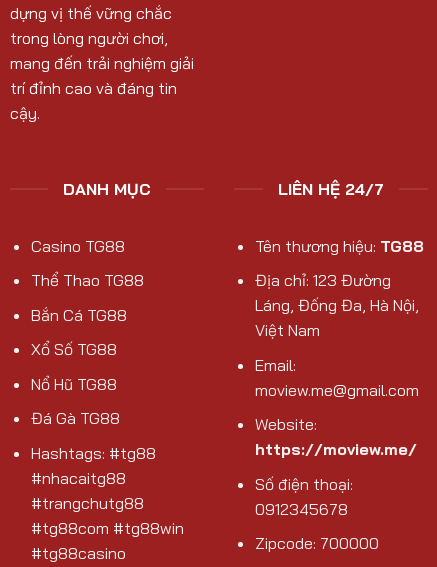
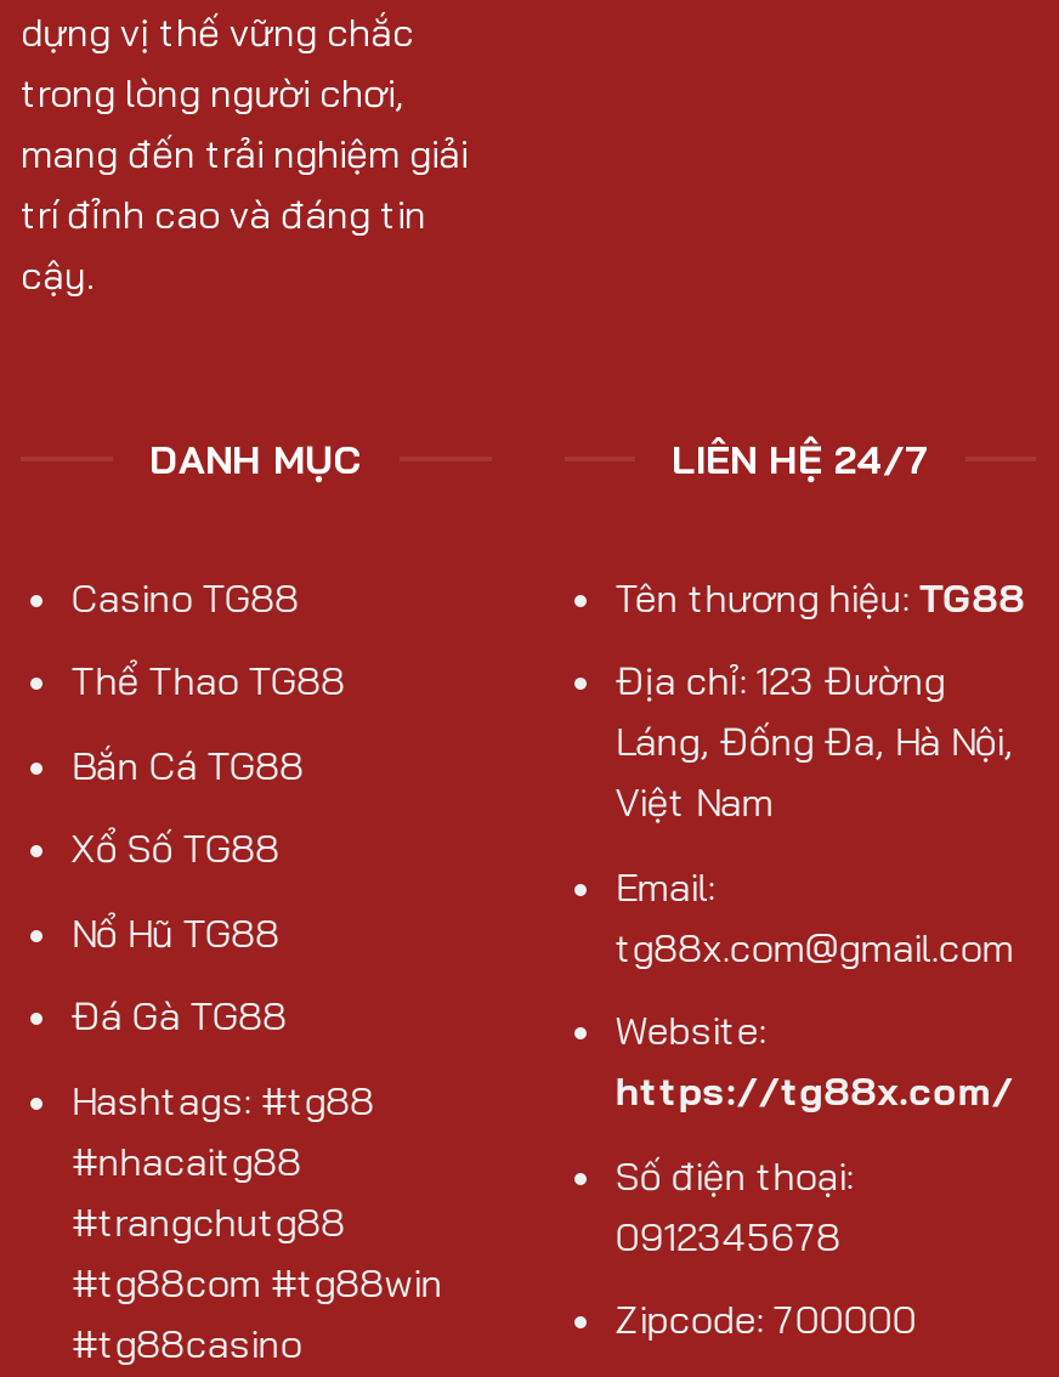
- moview.me@gmail.com
+ tg88x.com@gmail.com

- https://moview.me/
+ https://tg88x.com/
